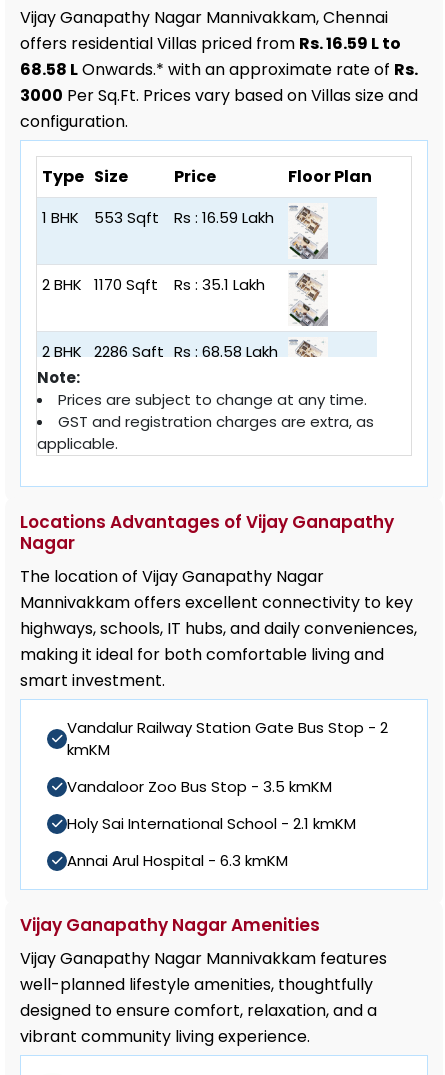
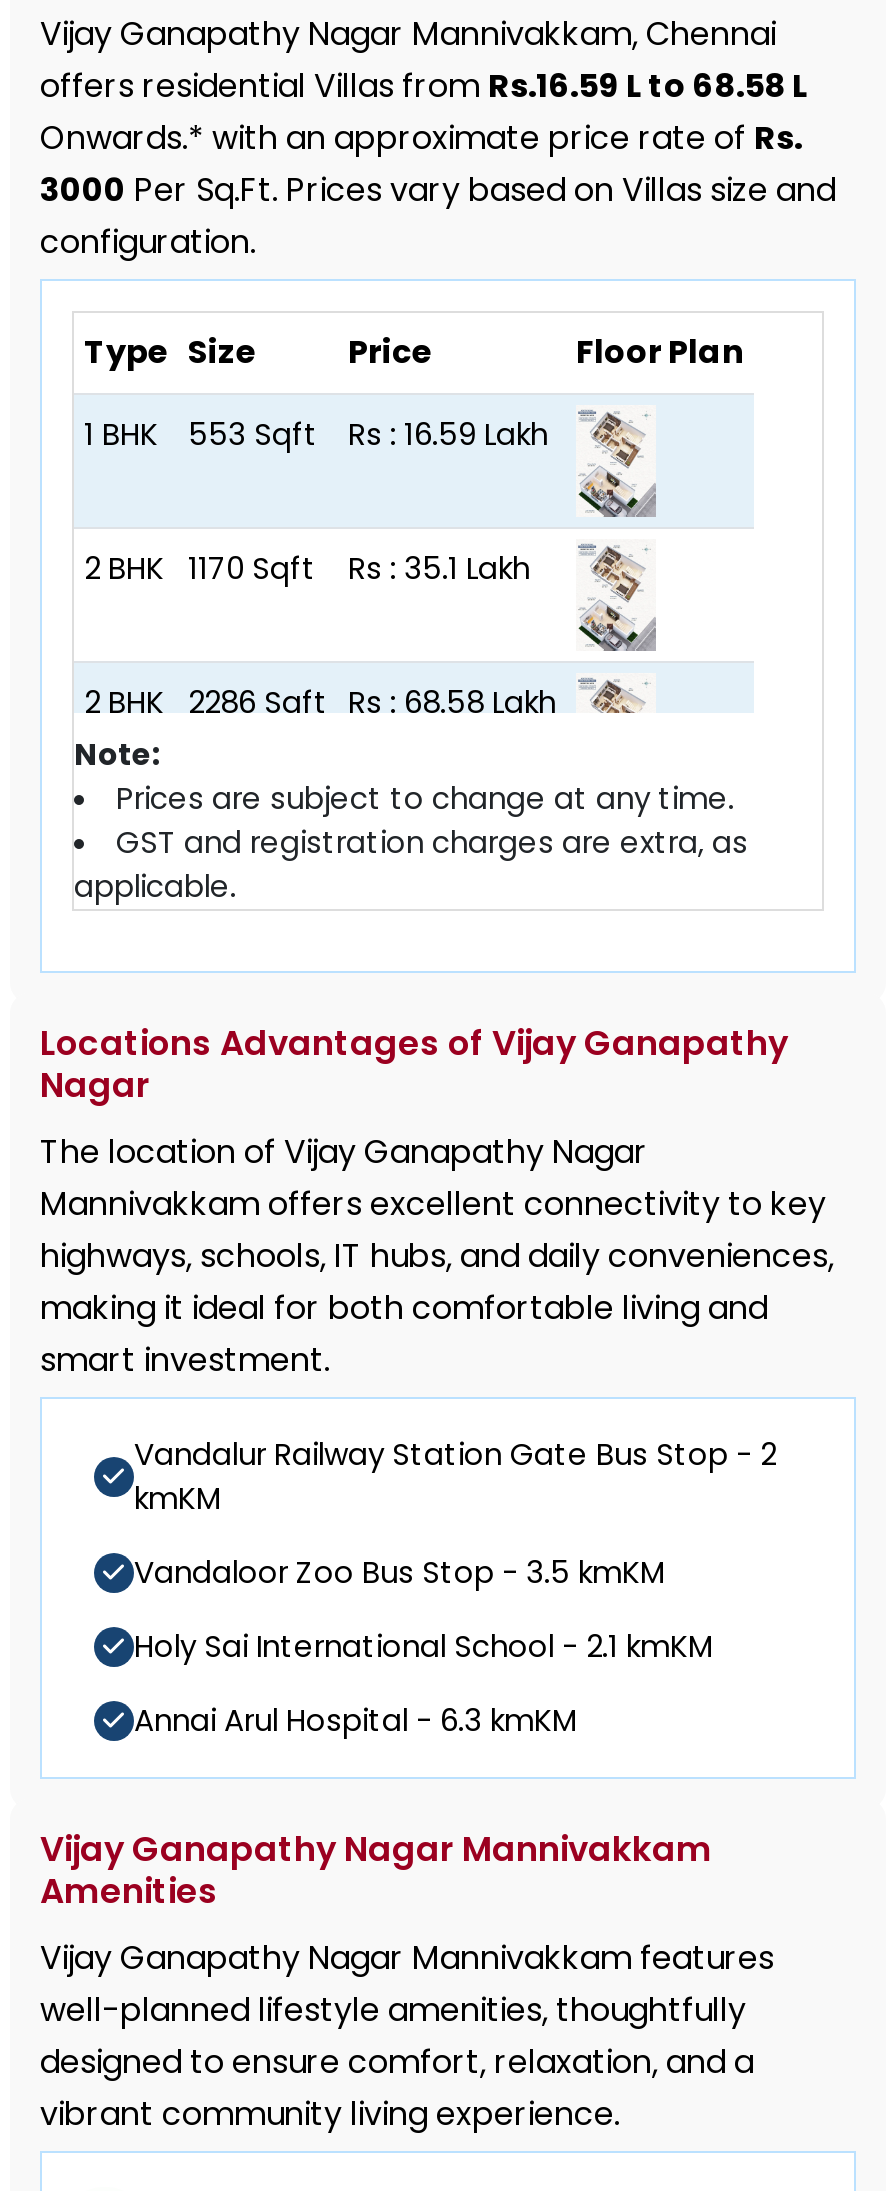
- offers residential Villas priced from Rs. 16.59 L to
- 68.58 L Onwards.* with an approximate rate of Rs.
+ offers residential Villas from Rs.16.59 L to 68.58 L
+ Onwards.* with an approximate price rate of Rs.

- Vijay Ganapathy Nagar Amenities
+ Vijay Ganapathy Nagar Mannivakkam
+ Amenities
